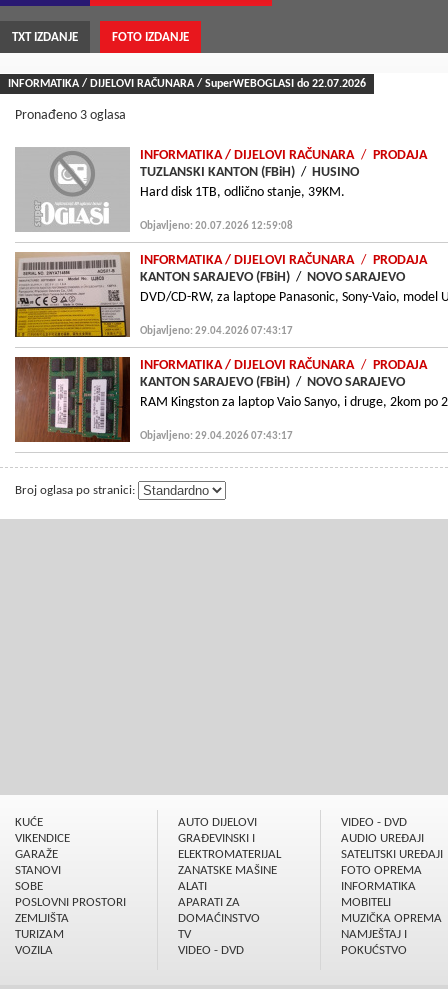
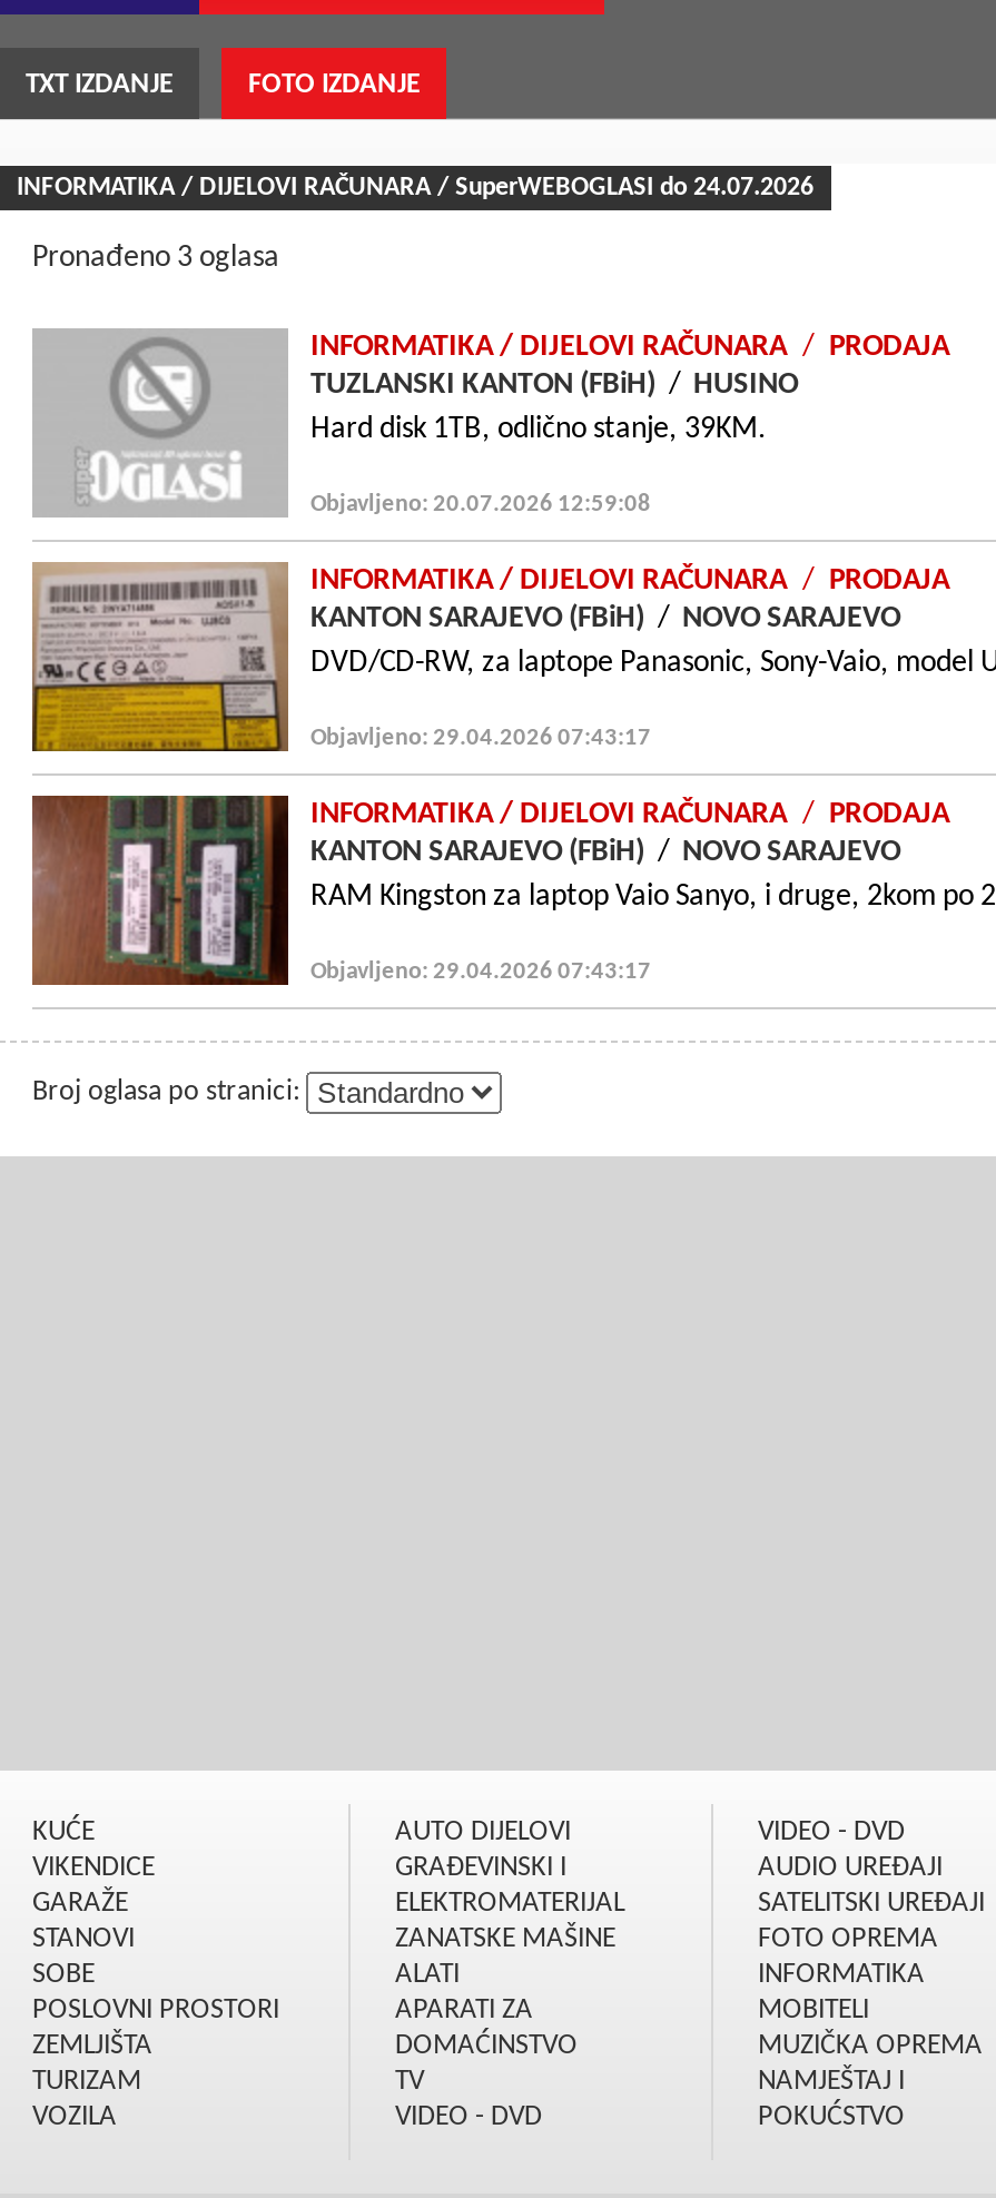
- INFORMATIKA / DIJELOVI RAČUNARA / SuperWEBOGLASI do 22.07.2026
+ INFORMATIKA / DIJELOVI RAČUNARA / SuperWEBOGLASI do 24.07.2026
